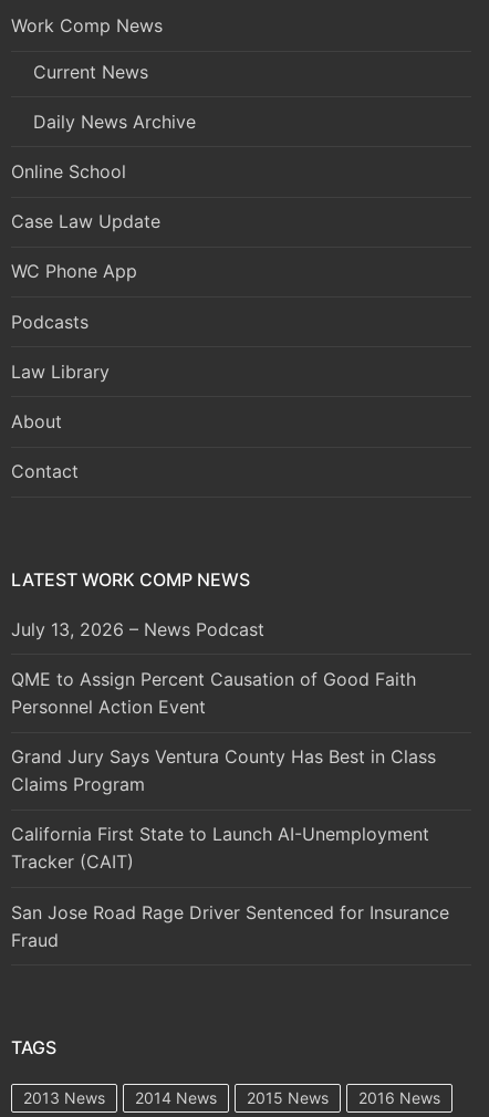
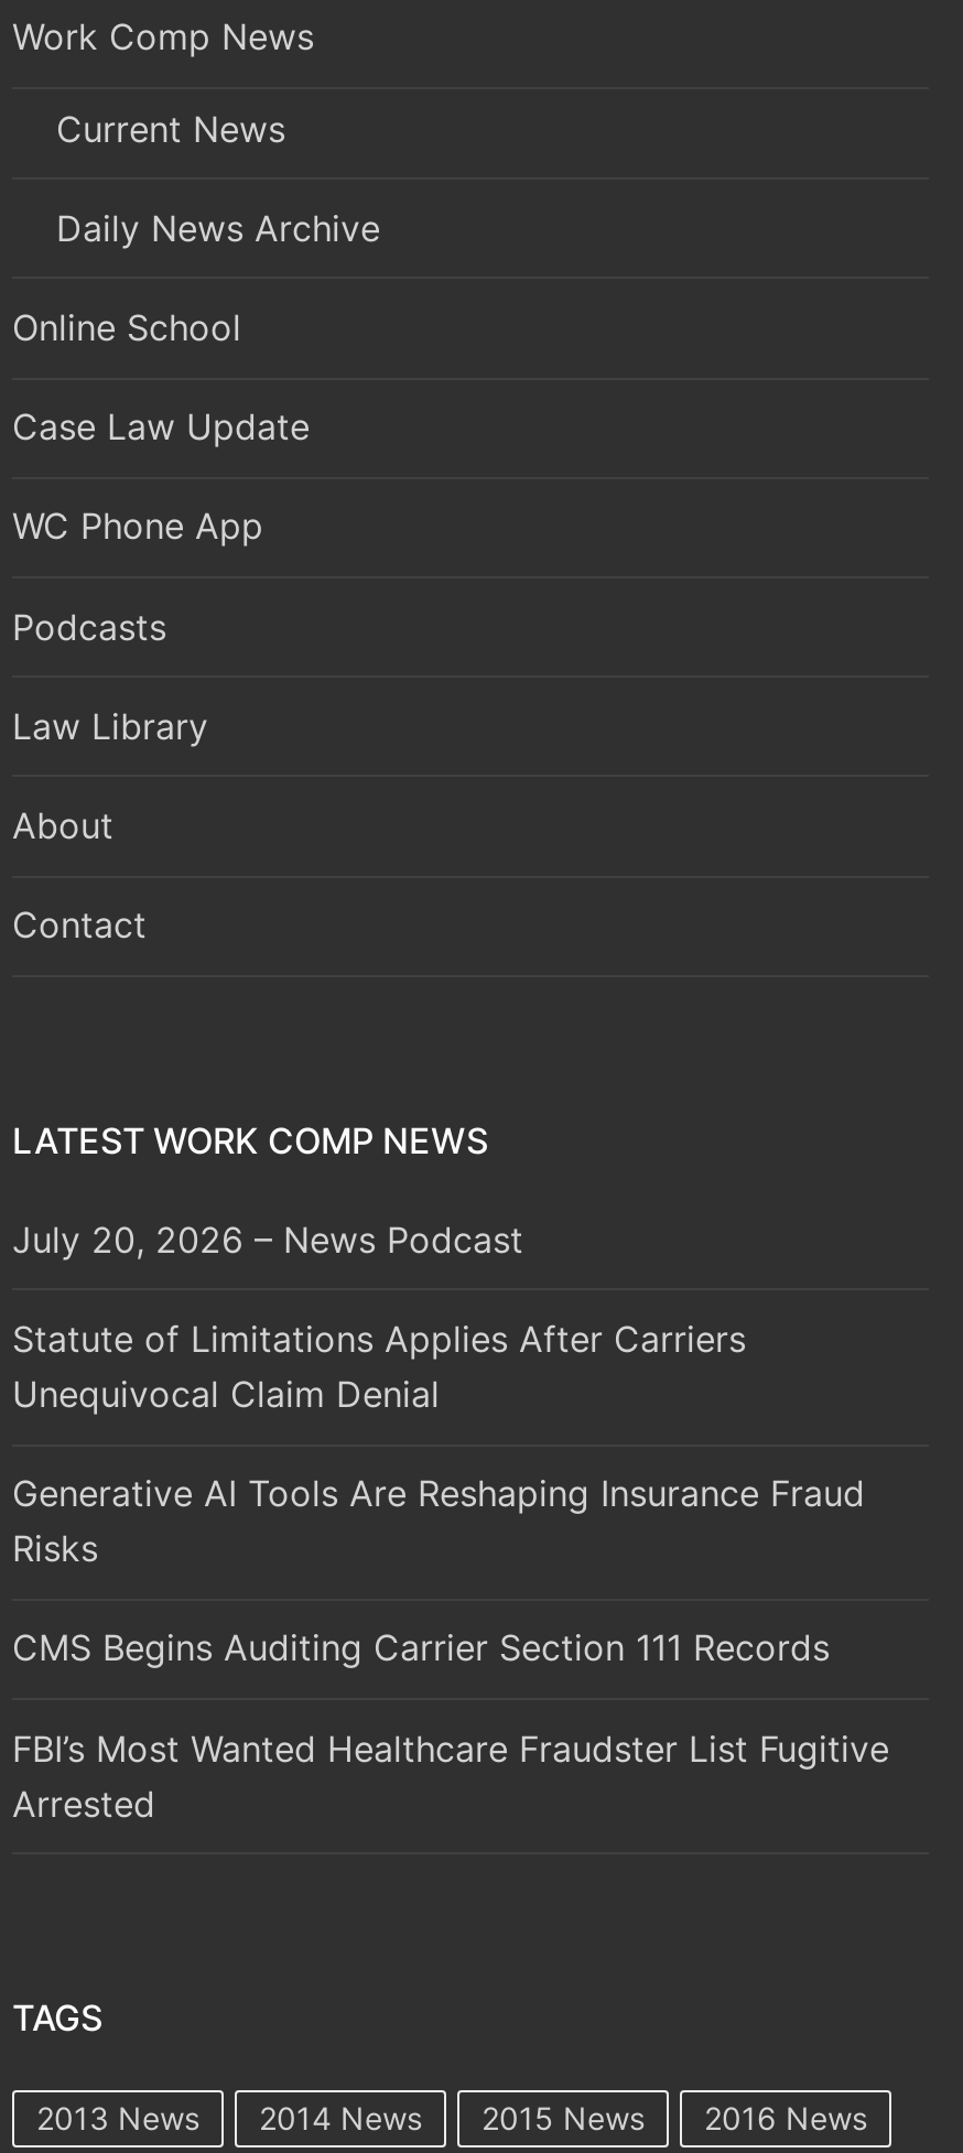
- July 13, 2026 – News Podcast
+ July 20, 2026 – News Podcast

- QME to Assign Percent Causation of Good Faith
- Personnel Action Event
+ Statute of Limitations Applies After Carriers
+ Unequivocal Claim Denial

- Grand Jury Says Ventura County Has Best in Class
- Claims Program
+ Generative AI Tools Are Reshaping Insurance Fraud
+ Risks

- California First State to Launch AI-Unemployment
- Tracker (CAIT)
+ CMS Begins Auditing Carrier Section 111 Records

- San Jose Road Rage Driver Sentenced for Insurance
- Fraud
+ FBI’s Most Wanted Healthcare Fraudster List Fugitive
+ Arrested
